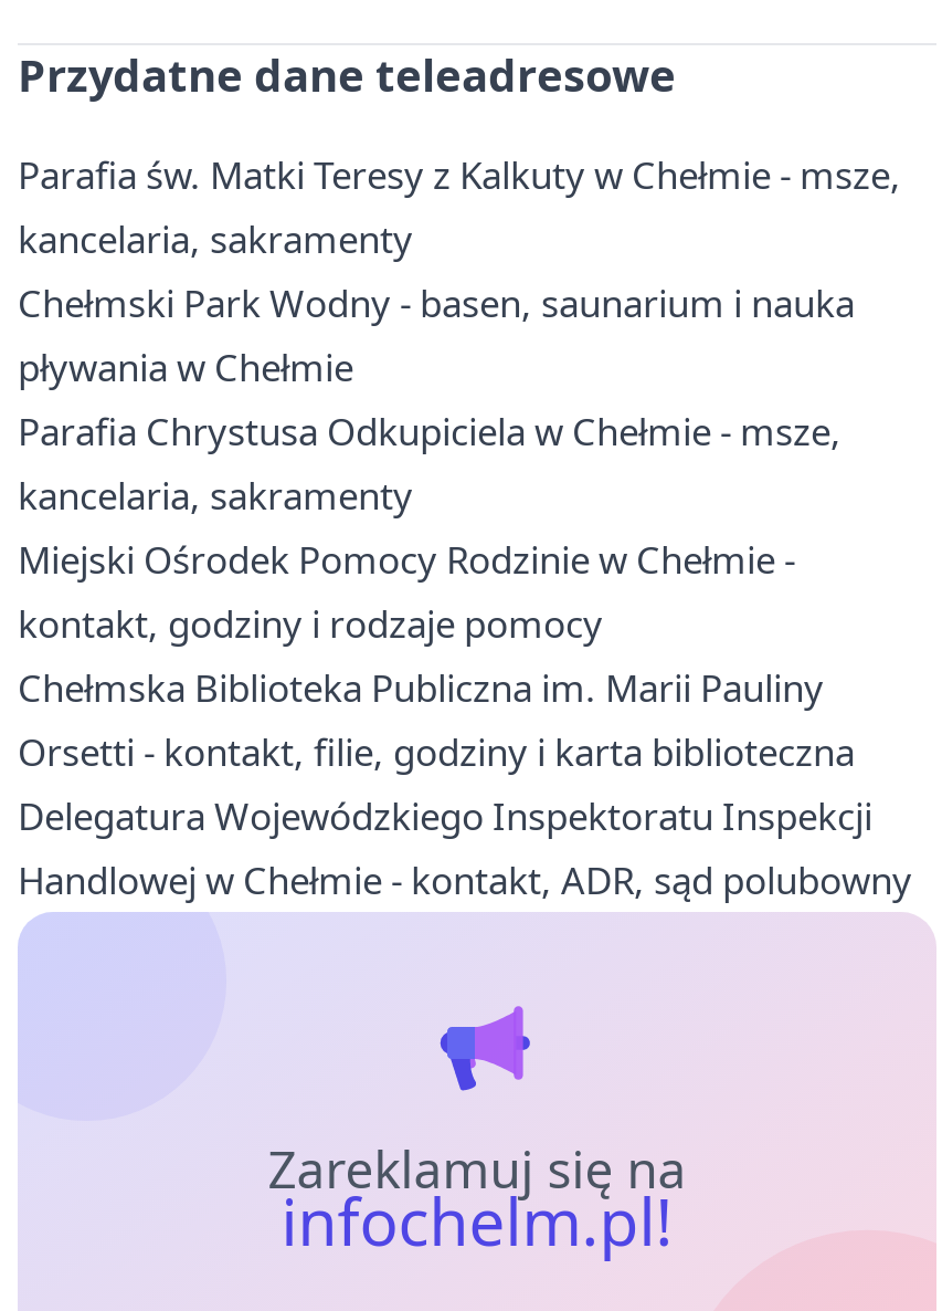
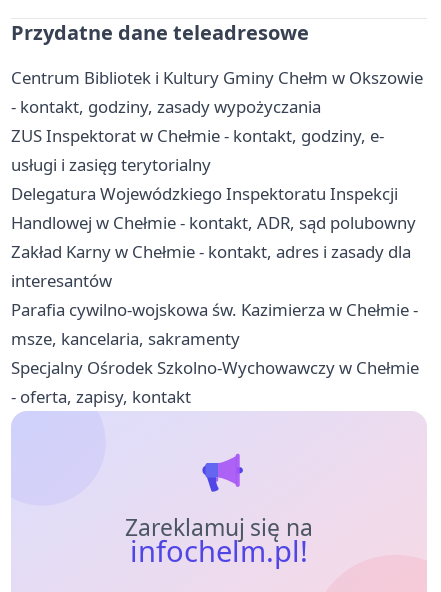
- Parafia św. Matki Teresy z Kalkuty w Chełmie - msze,
- kancelaria, sakramenty
- Chełmski Park Wodny - basen, saunarium i nauka
- pływania w Chełmie
- Parafia Chrystusa Odkupiciela w Chełmie - msze,
- kancelaria, sakramenty
- Miejski Ośrodek Pomocy Rodzinie w Chełmie -
- kontakt, godziny i rodzaje pomocy
- Chełmska Biblioteka Publiczna im. Marii Pauliny
- Orsetti - kontakt, filie, godziny i karta biblioteczna
+ Centrum Bibliotek i Kultury Gminy Chełm w Okszowie
+ - kontakt, godziny, zasady wypożyczania
+ ZUS Inspektorat w Chełmie - kontakt, godziny, e-
+ usługi i zasięg terytorialny

moved up: Delegatura Wojewódzkiego Inspektoratu Inspekcji | Handlowej w Chełmie - kontakt, ADR, sąd polubowny

+ Zakład Karny w Chełmie - kontakt, adres i zasady dla
+ interesantów
+ Parafia cywilno-wojskowa św. Kazimierza w Chełmie -
+ msze, kancelaria, sakramenty
+ Specjalny Ośrodek Szkolno-Wychowawczy w Chełmie
+ - oferta, zapisy, kontakt
